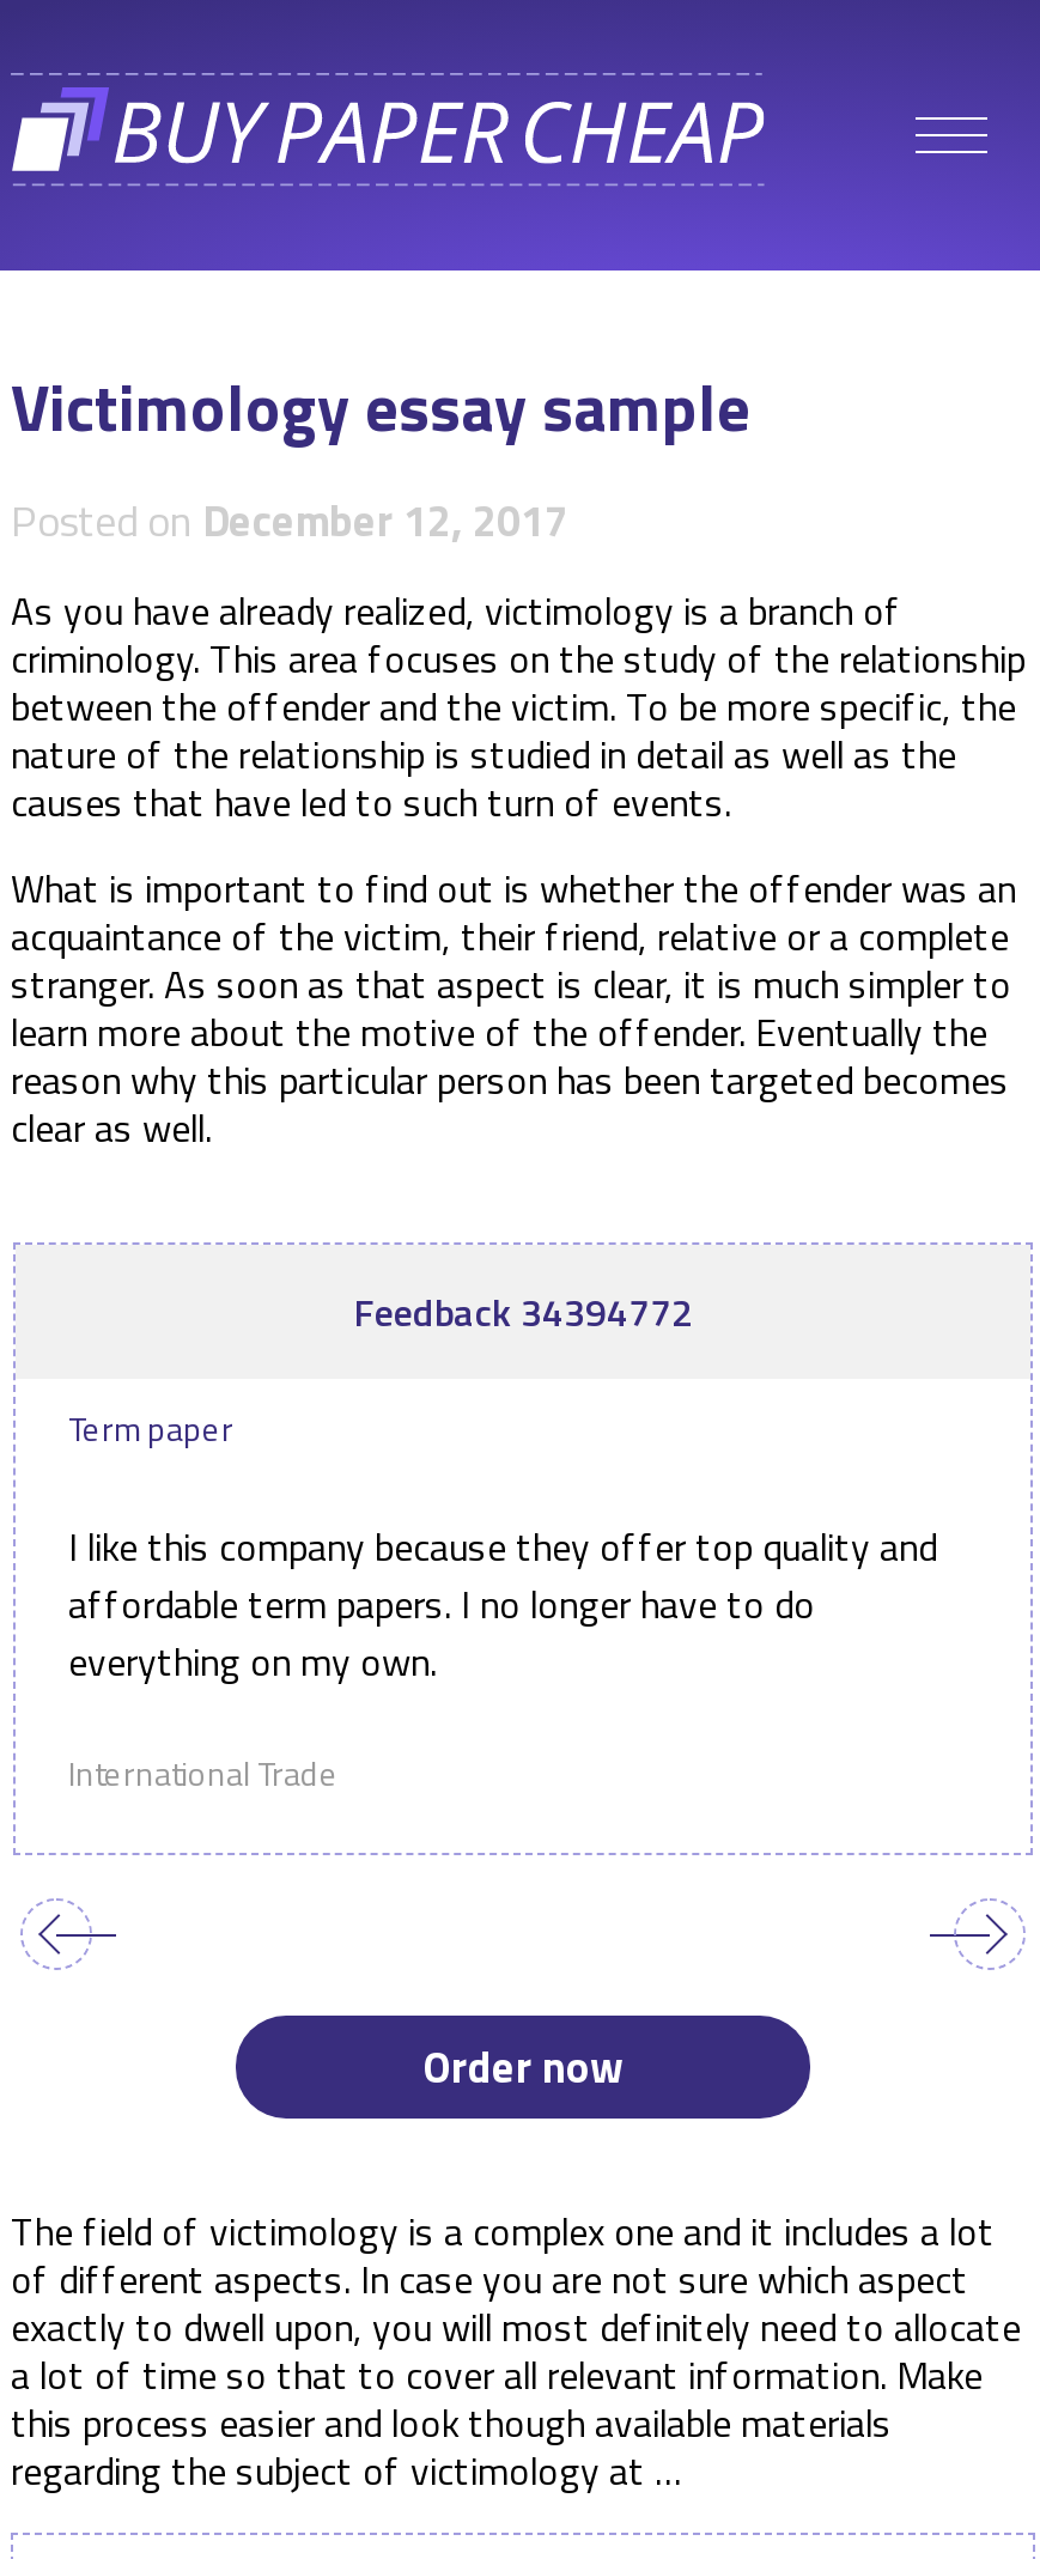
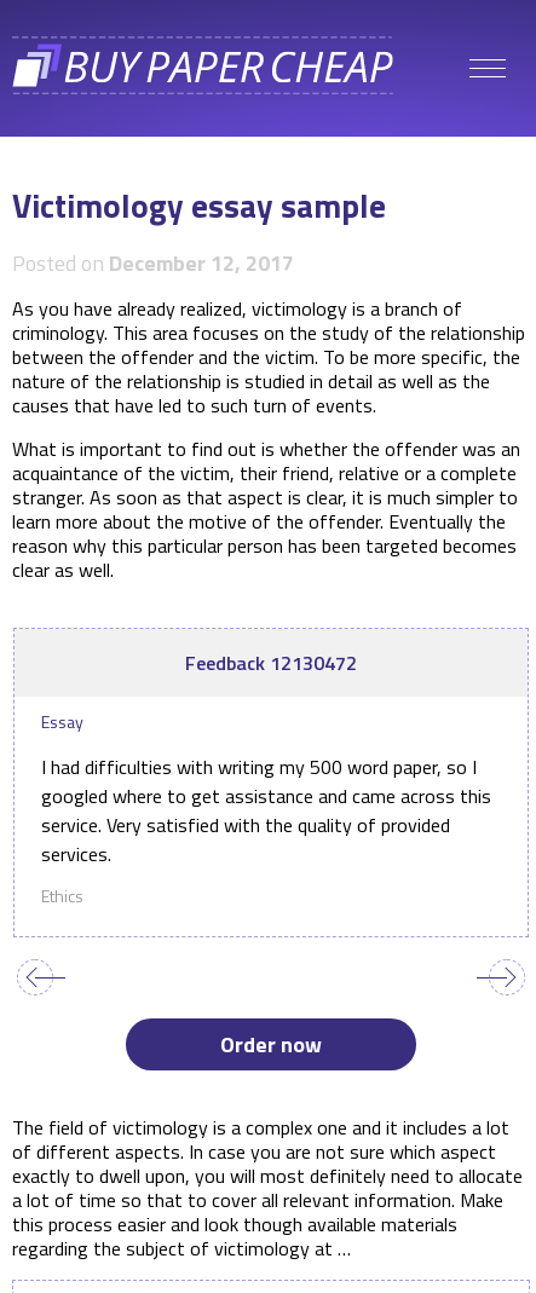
- Feedback 34394772
+ Feedback 12130472

- Term paper
+ Essay

- I like this company because they offer top quality and
- affordable term papers. I no longer have to do
- everything on my own.
+ I had difficulties with writing my 500 word paper, so I
+ googled where to get assistance and came across this
+ service. Very satisfied with the quality of provided
+ services.

- International Trade
+ Ethics
